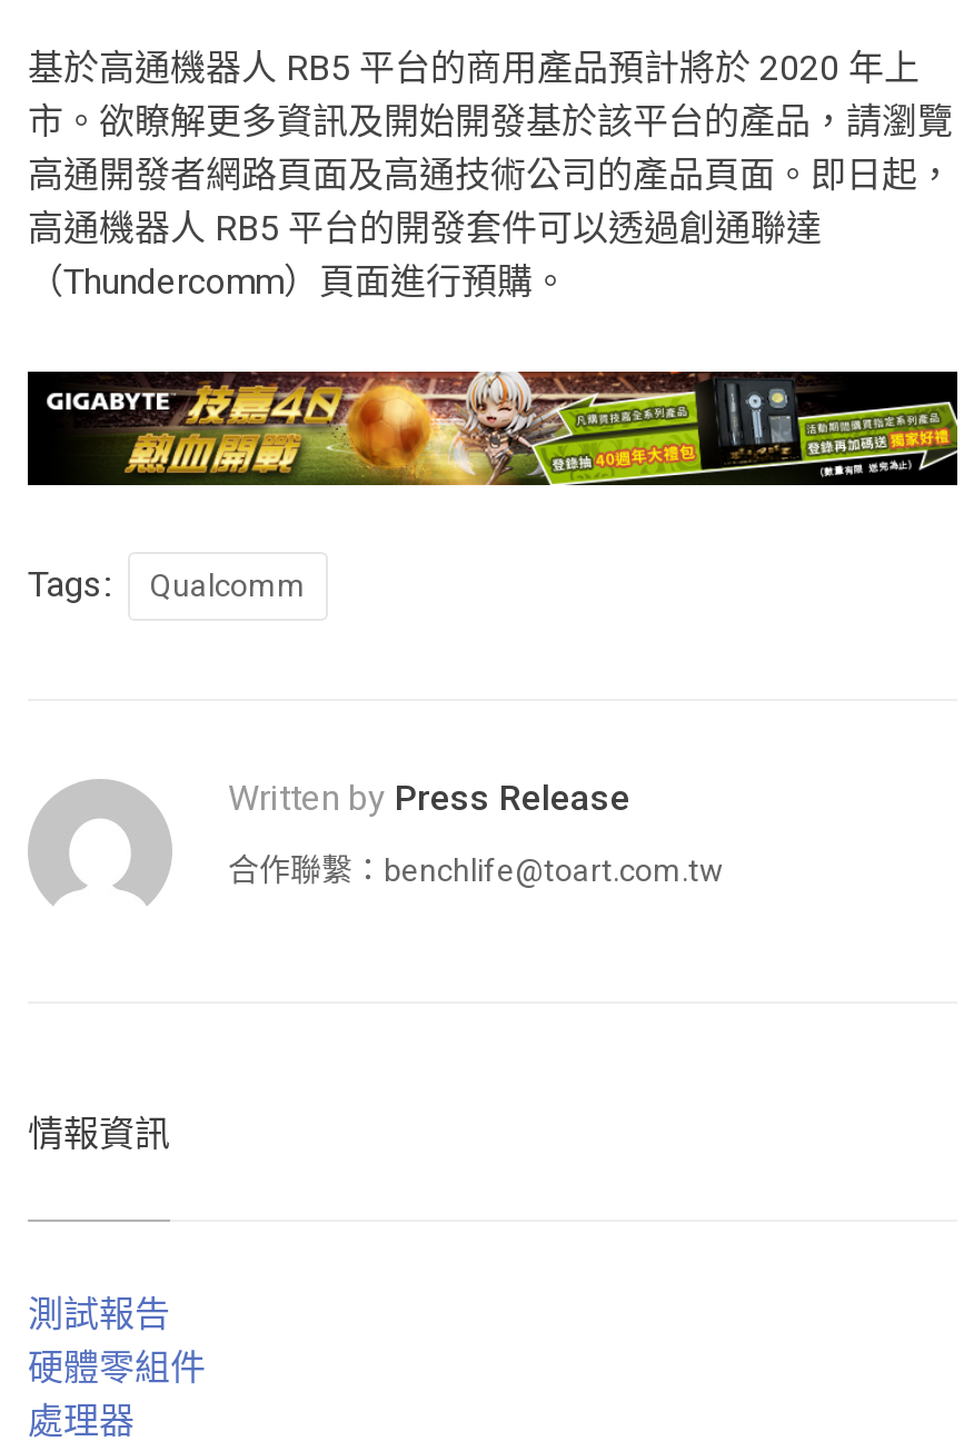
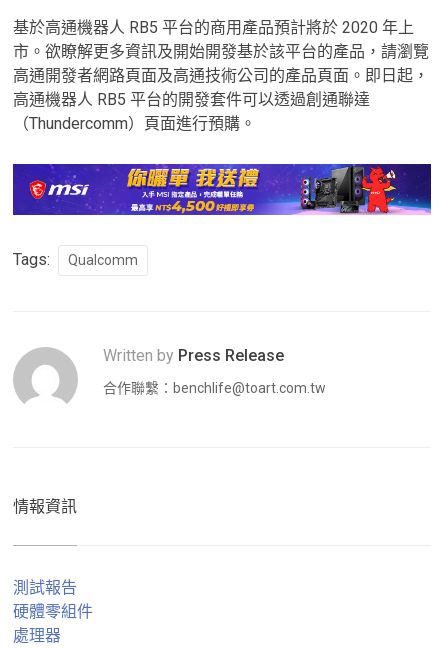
- [image]
+ [image]
